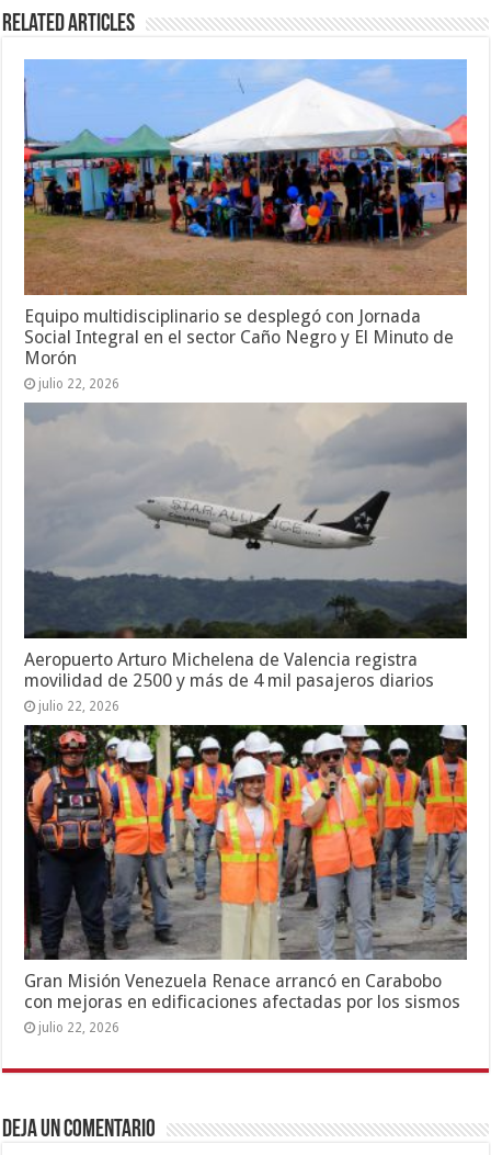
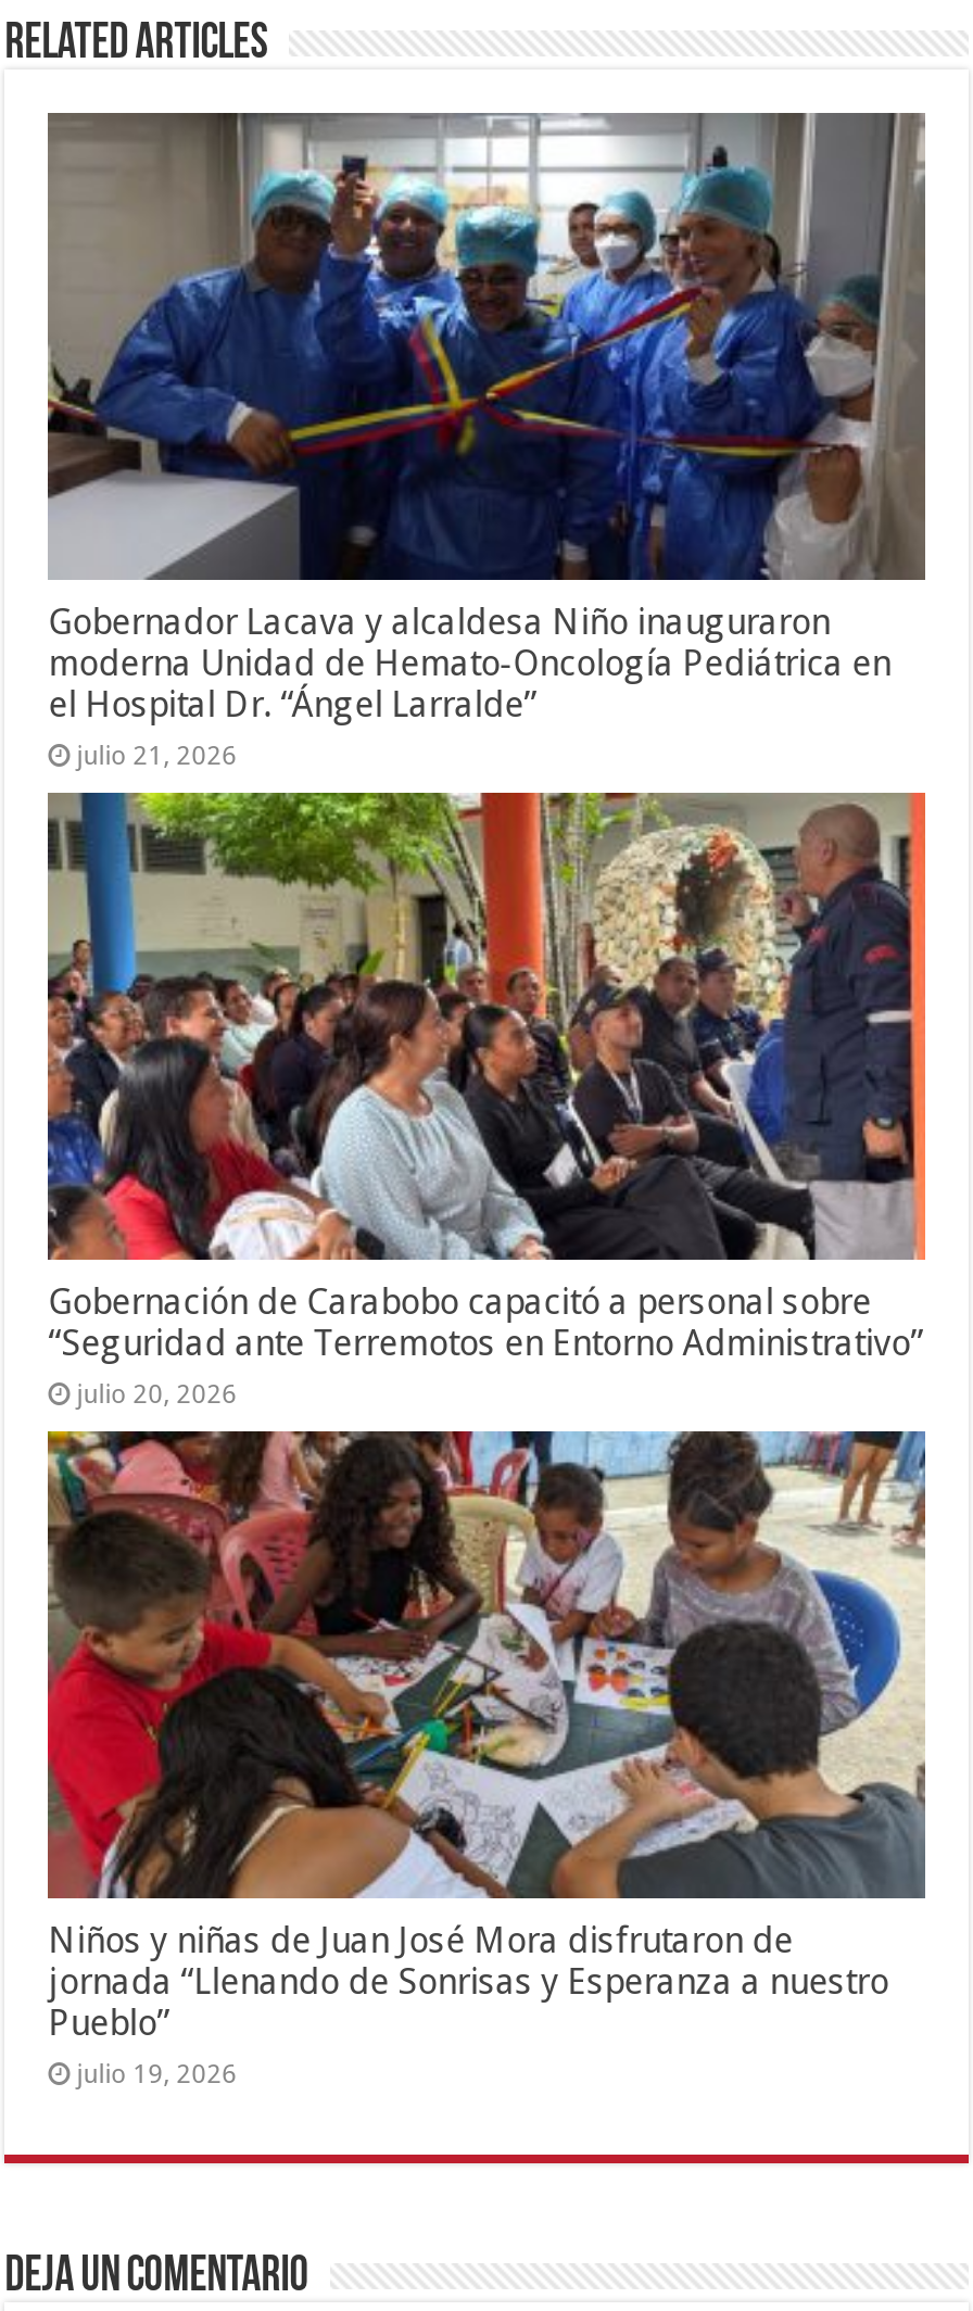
- [image]
- Equipo multidisciplinario se desplegó con Jornada
- Social Integral en el sector Caño Negro y El Minuto de
- Morón
- julio 22, 2026
+ [image]
+ Gobernador Lacava y alcaldesa Niño inauguraron
+ moderna Unidad de Hemato-Oncología Pediátrica en
+ el Hospital Dr. “Ángel Larralde”
+ julio 21, 2026

- [image]
- Aeropuerto Arturo Michelena de Valencia registra
- movilidad de 2500 y más de 4 mil pasajeros diarios
- julio 22, 2026
+ [image]
+ Gobernación de Carabobo capacitó a personal sobre
+ “Seguridad ante Terremotos en Entorno Administrativo”
+ julio 20, 2026

- [image]
- Gran Misión Venezuela Renace arrancó en Carabobo
- con mejoras en edificaciones afectadas por los sismos
- julio 22, 2026
+ [image]
+ Niños y niñas de Juan José Mora disfrutaron de
+ jornada “Llenando de Sonrisas y Esperanza a nuestro
+ Pueblo”
+ julio 19, 2026
